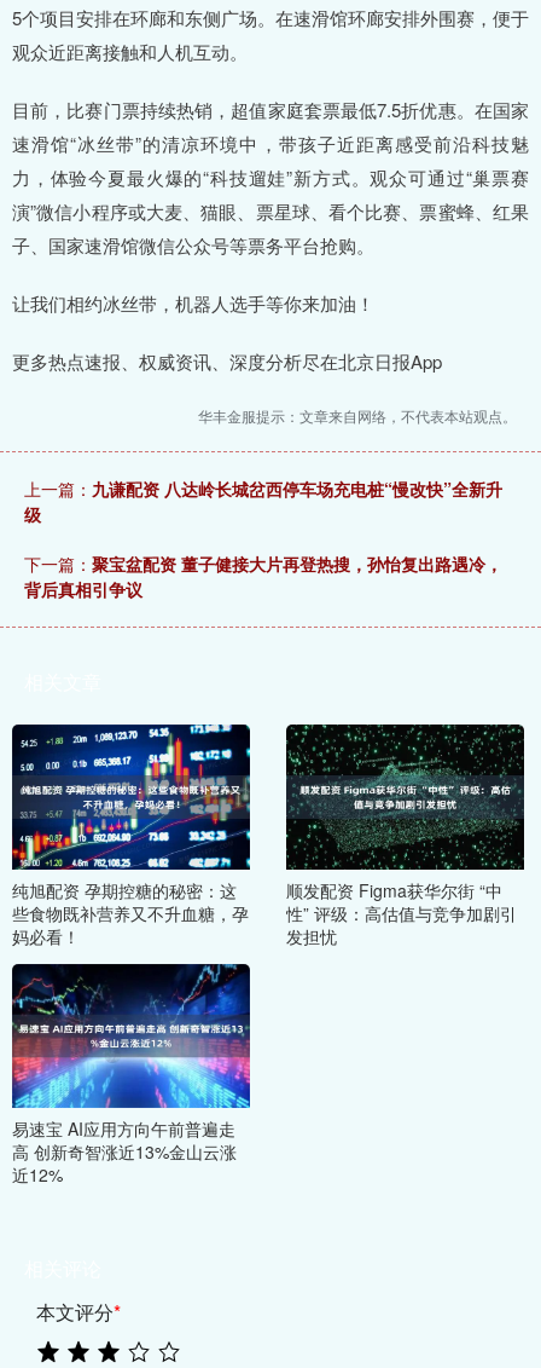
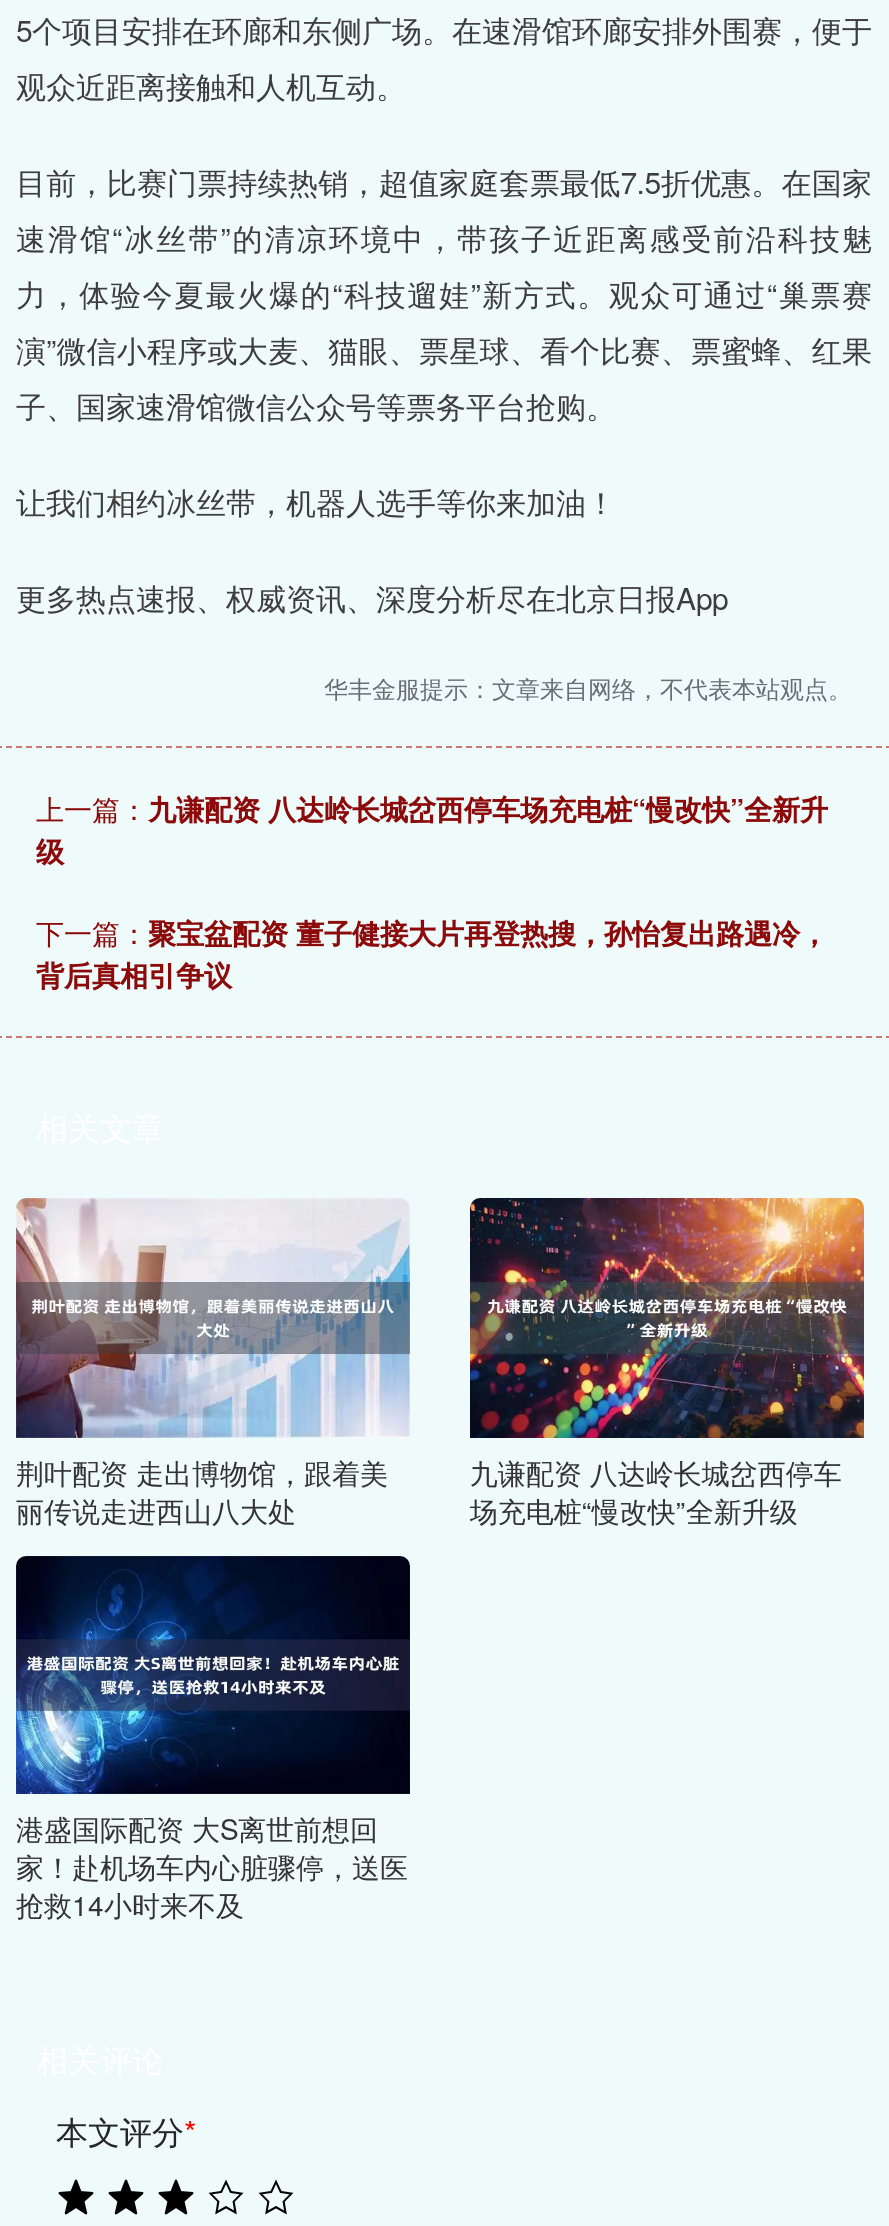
- [image]
- 纯旭配资 孕期控糖的秘密：这
- 些食物既补营养又不升血糖，孕
- 妈必看！
+ [image]
+ 荆叶配资 走出博物馆，跟着美
+ 丽传说走进西山八大处

- [image]
- 顺发配资 Figma获华尔街 “中
- 性” 评级：高估值与竞争加剧引
- 发担忧
+ [image]
+ 九谦配资 八达岭长城岔西停车
+ 场充电桩“慢改快”全新升级

- [image]
- 易速宝 AI应用方向午前普遍走
- 高 创新奇智涨近13%金山云涨
- 近12%
+ [image]
+ 港盛国际配资 大S离世前想回
+ 家！赴机场车内心脏骤停，送医
+ 抢救14小时来不及
